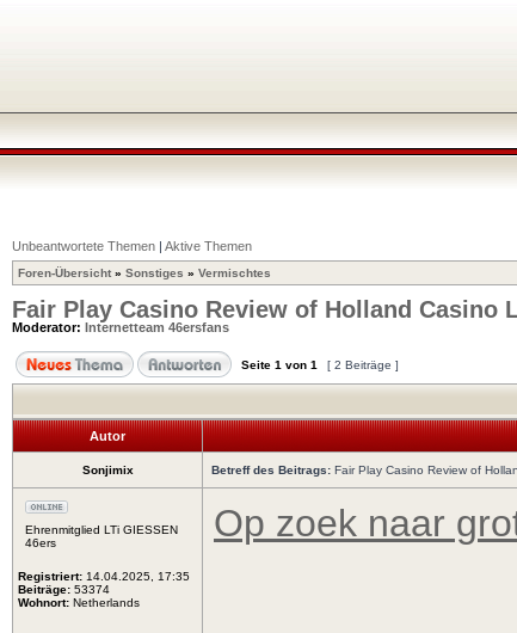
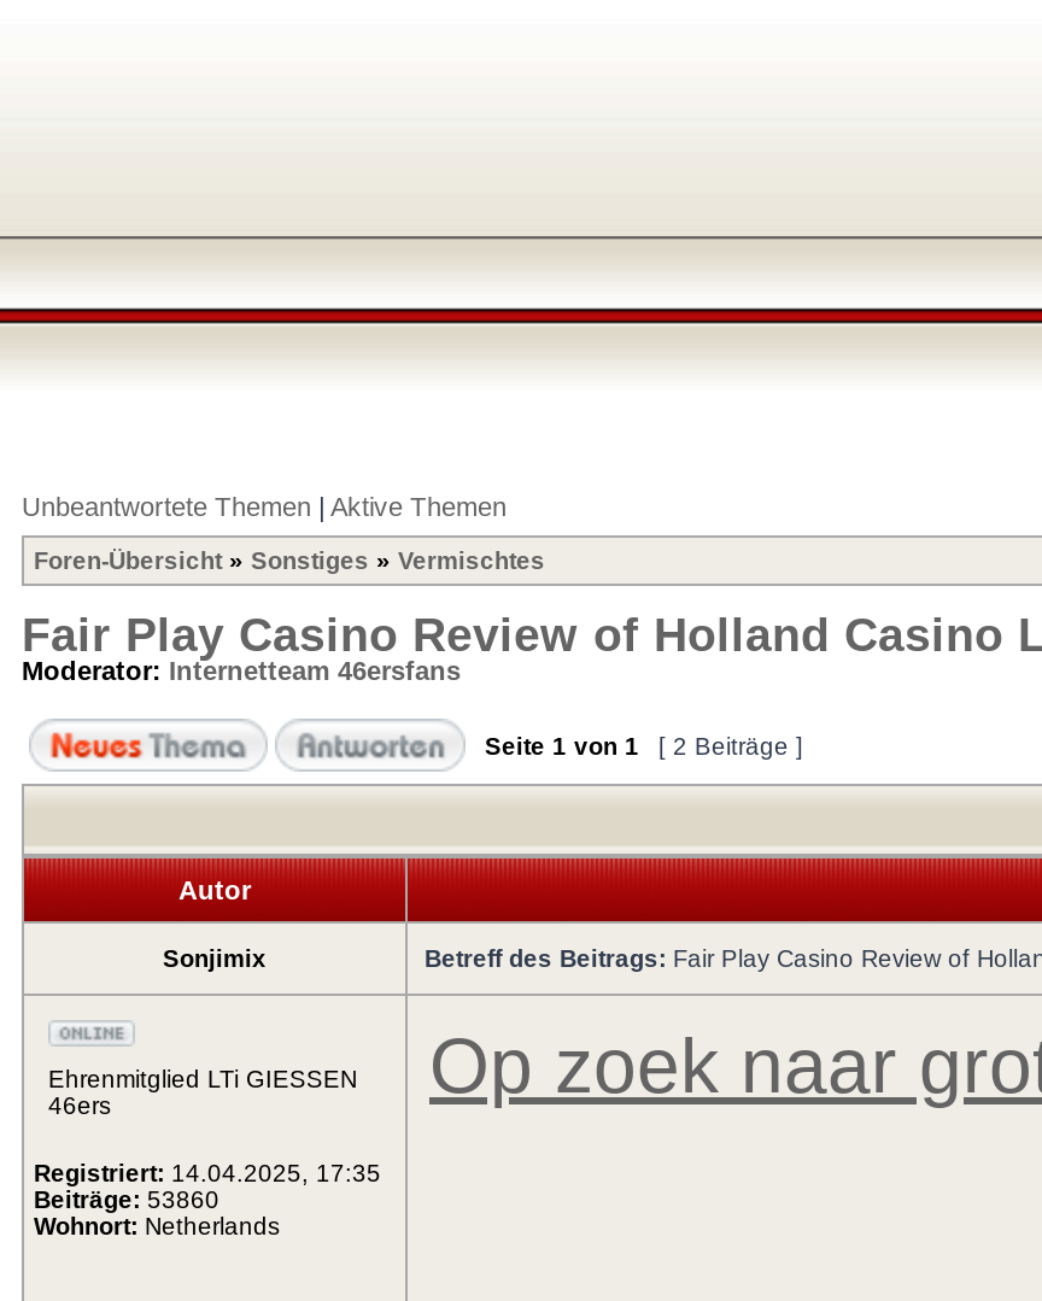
- Beiträge: 53374
+ Beiträge: 53860
